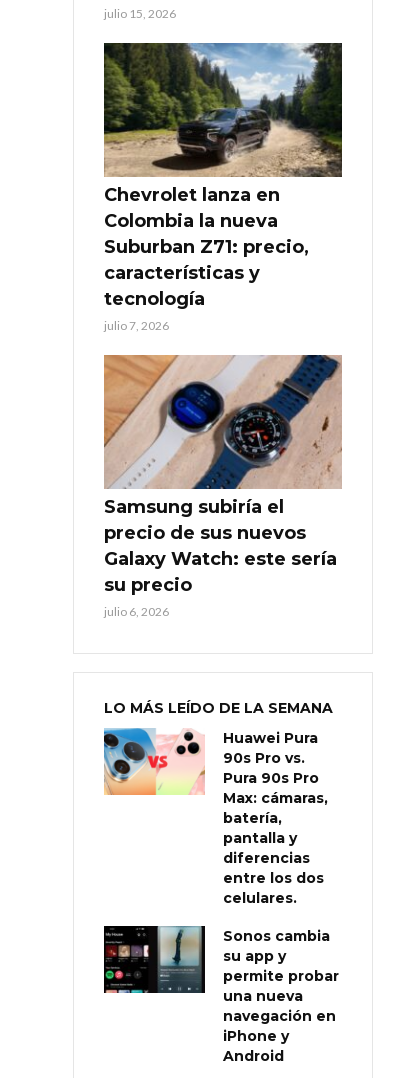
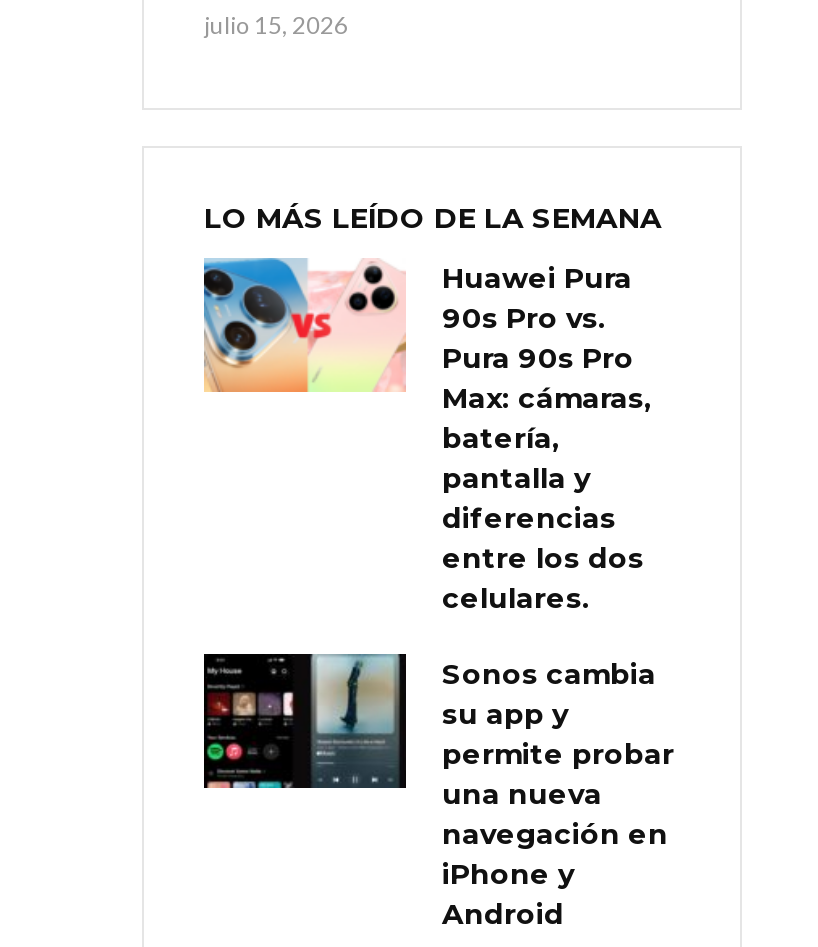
- [image]
- Chevrolet lanza en
- Colombia la nueva
- Suburban Z71: precio,
- características y
- tecnología
- julio 7, 2026

- [image]
- Samsung subiría el
- precio de sus nuevos
- Galaxy Watch: este sería
- su precio
- julio 6, 2026
